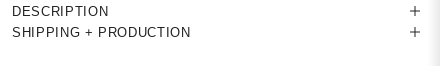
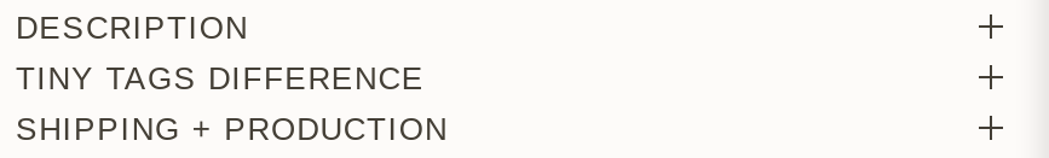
+ TINY TAGS DIFFERENCE
